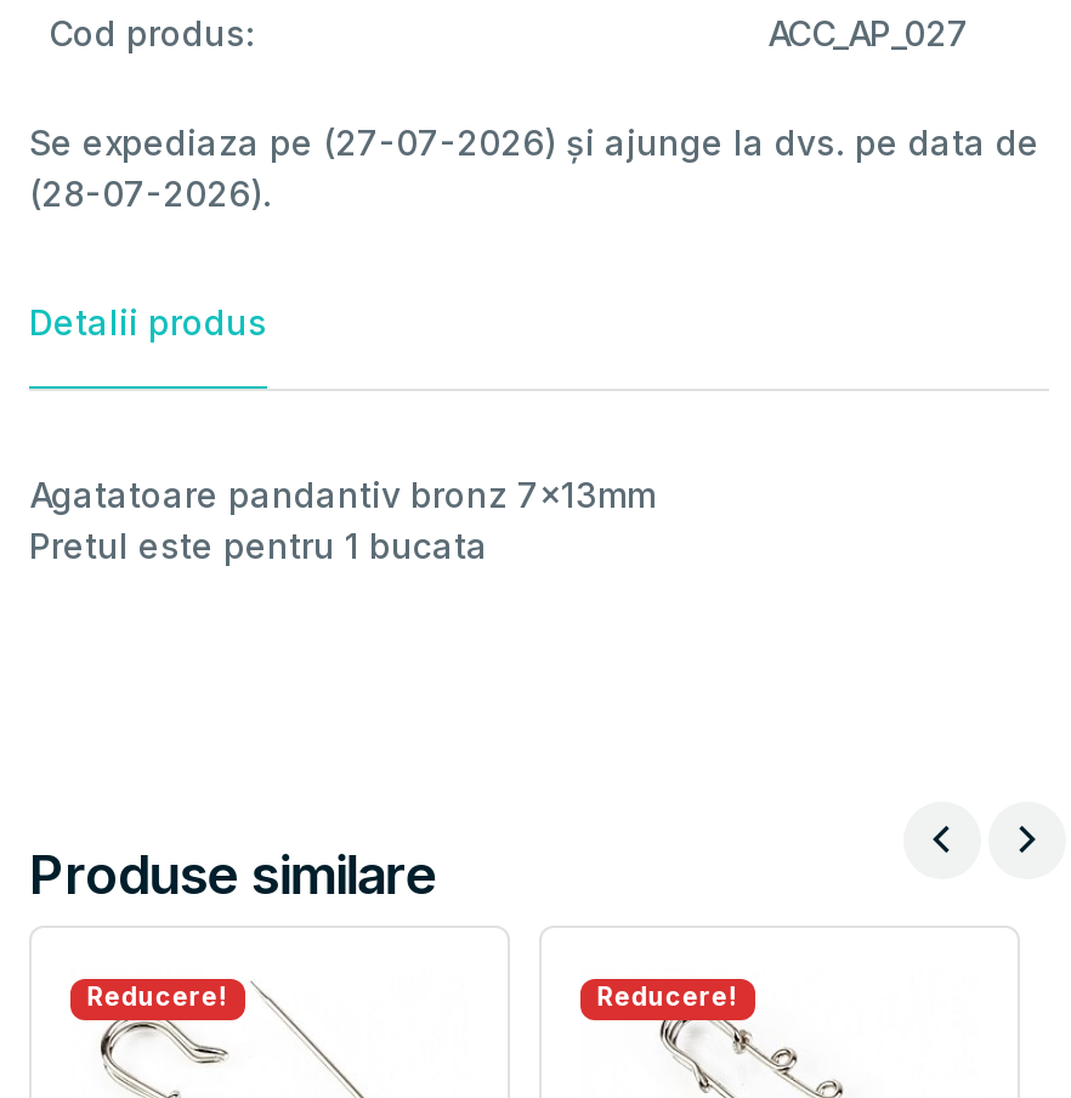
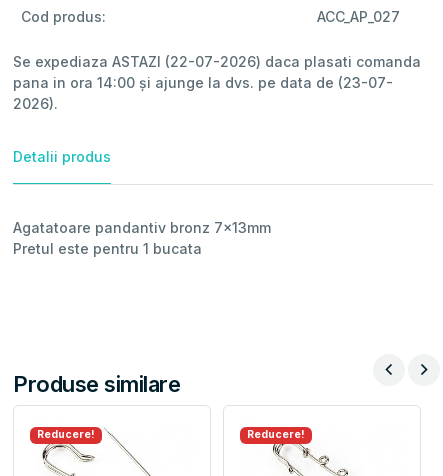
- Se expediaza pe (27-07-2026) și ajunge la dvs. pe data de
- (28-07-2026).
+ Se expediaza ASTAZI (22-07-2026) daca plasati comanda
+ pana in ora 14:00 și ajunge la dvs. pe data de (23-07-
+ 2026).
